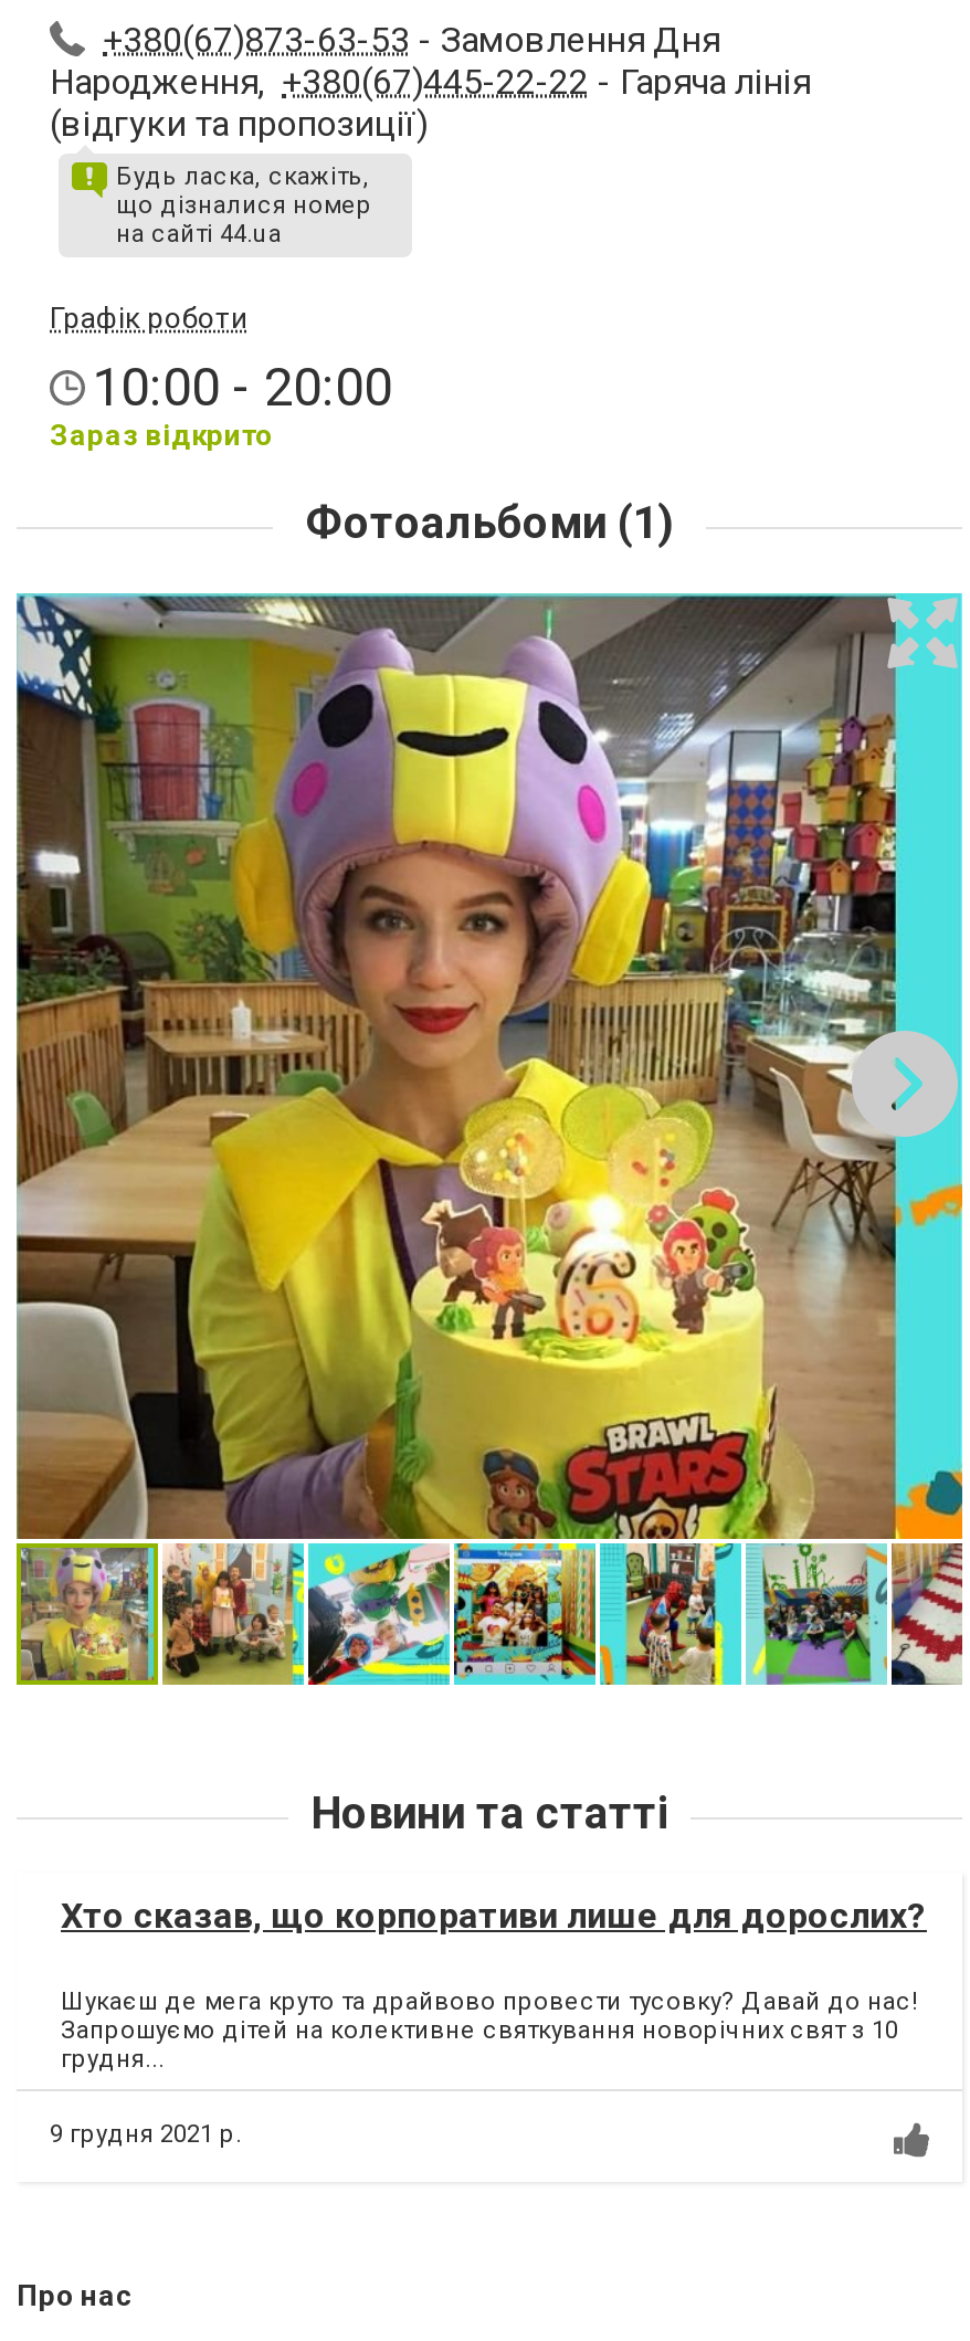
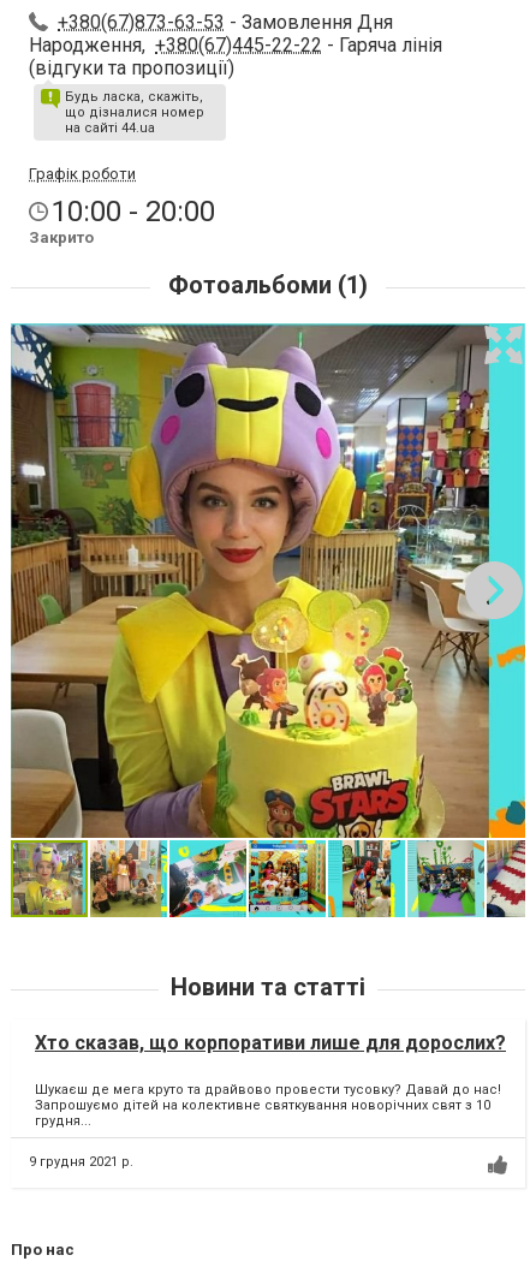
- Зараз відкрито
+ Закрито
